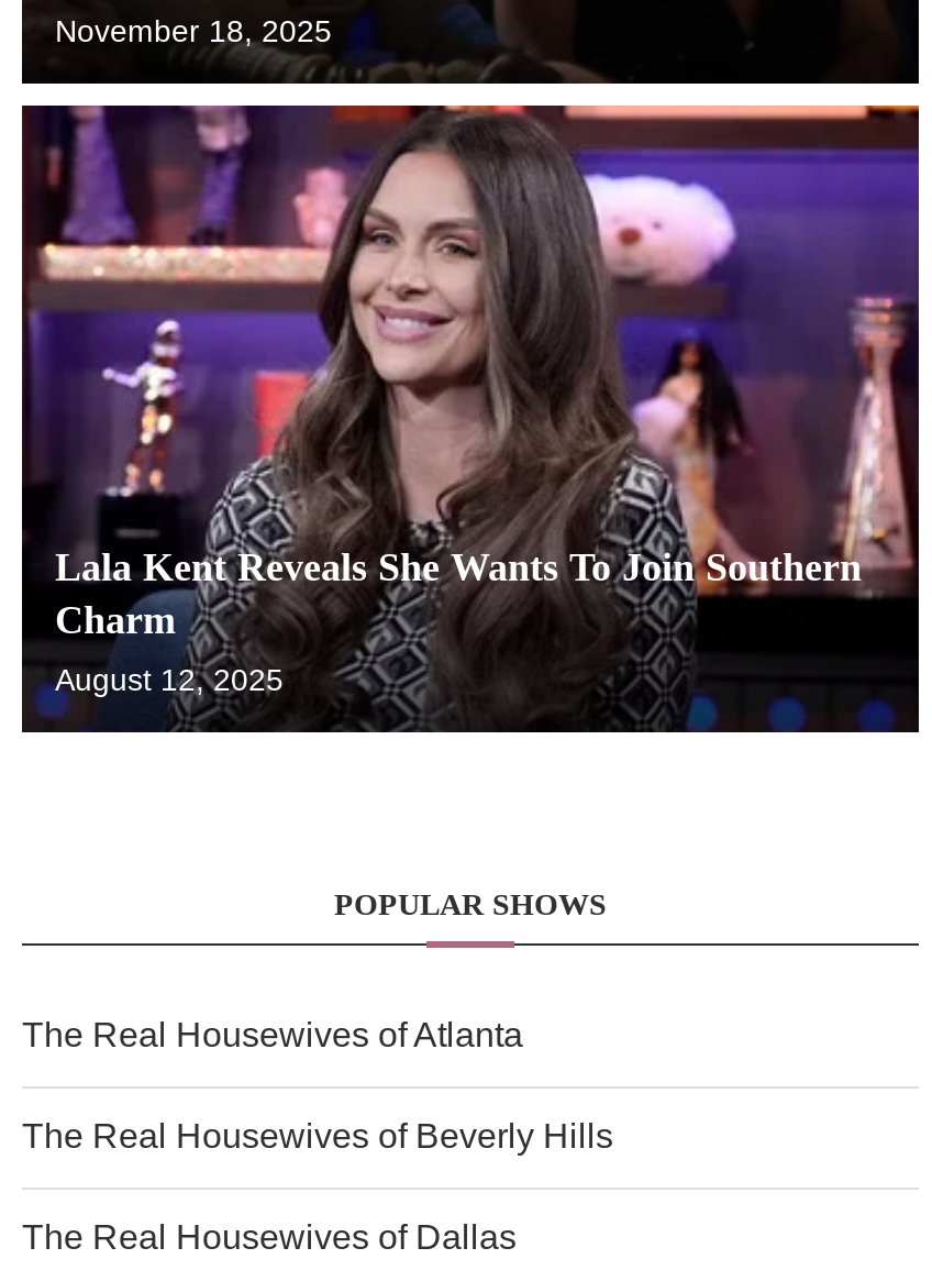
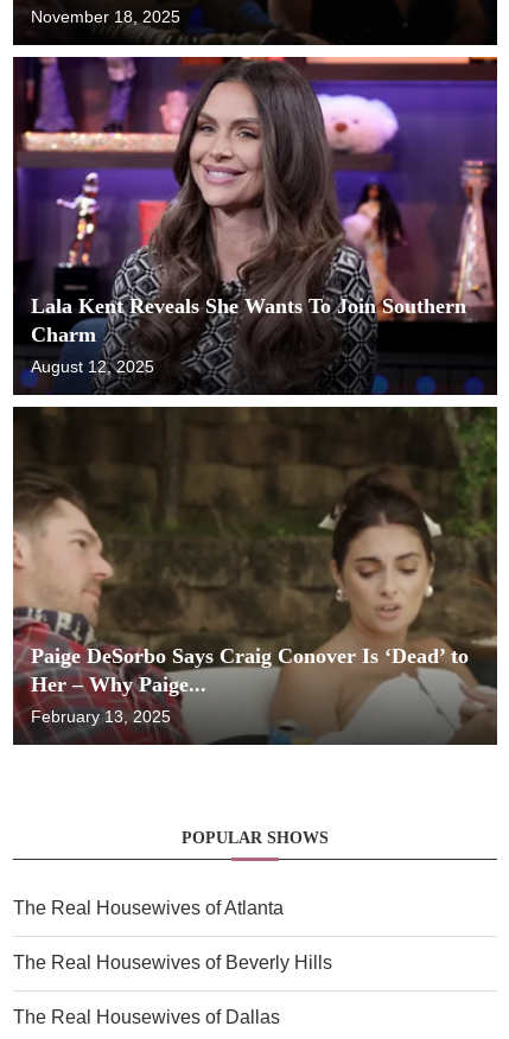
+ [image]
+ Paige DeSorbo Says Craig Conover Is ‘Dead’ to
+ Her – Why Paige...
+ February 13, 2025
